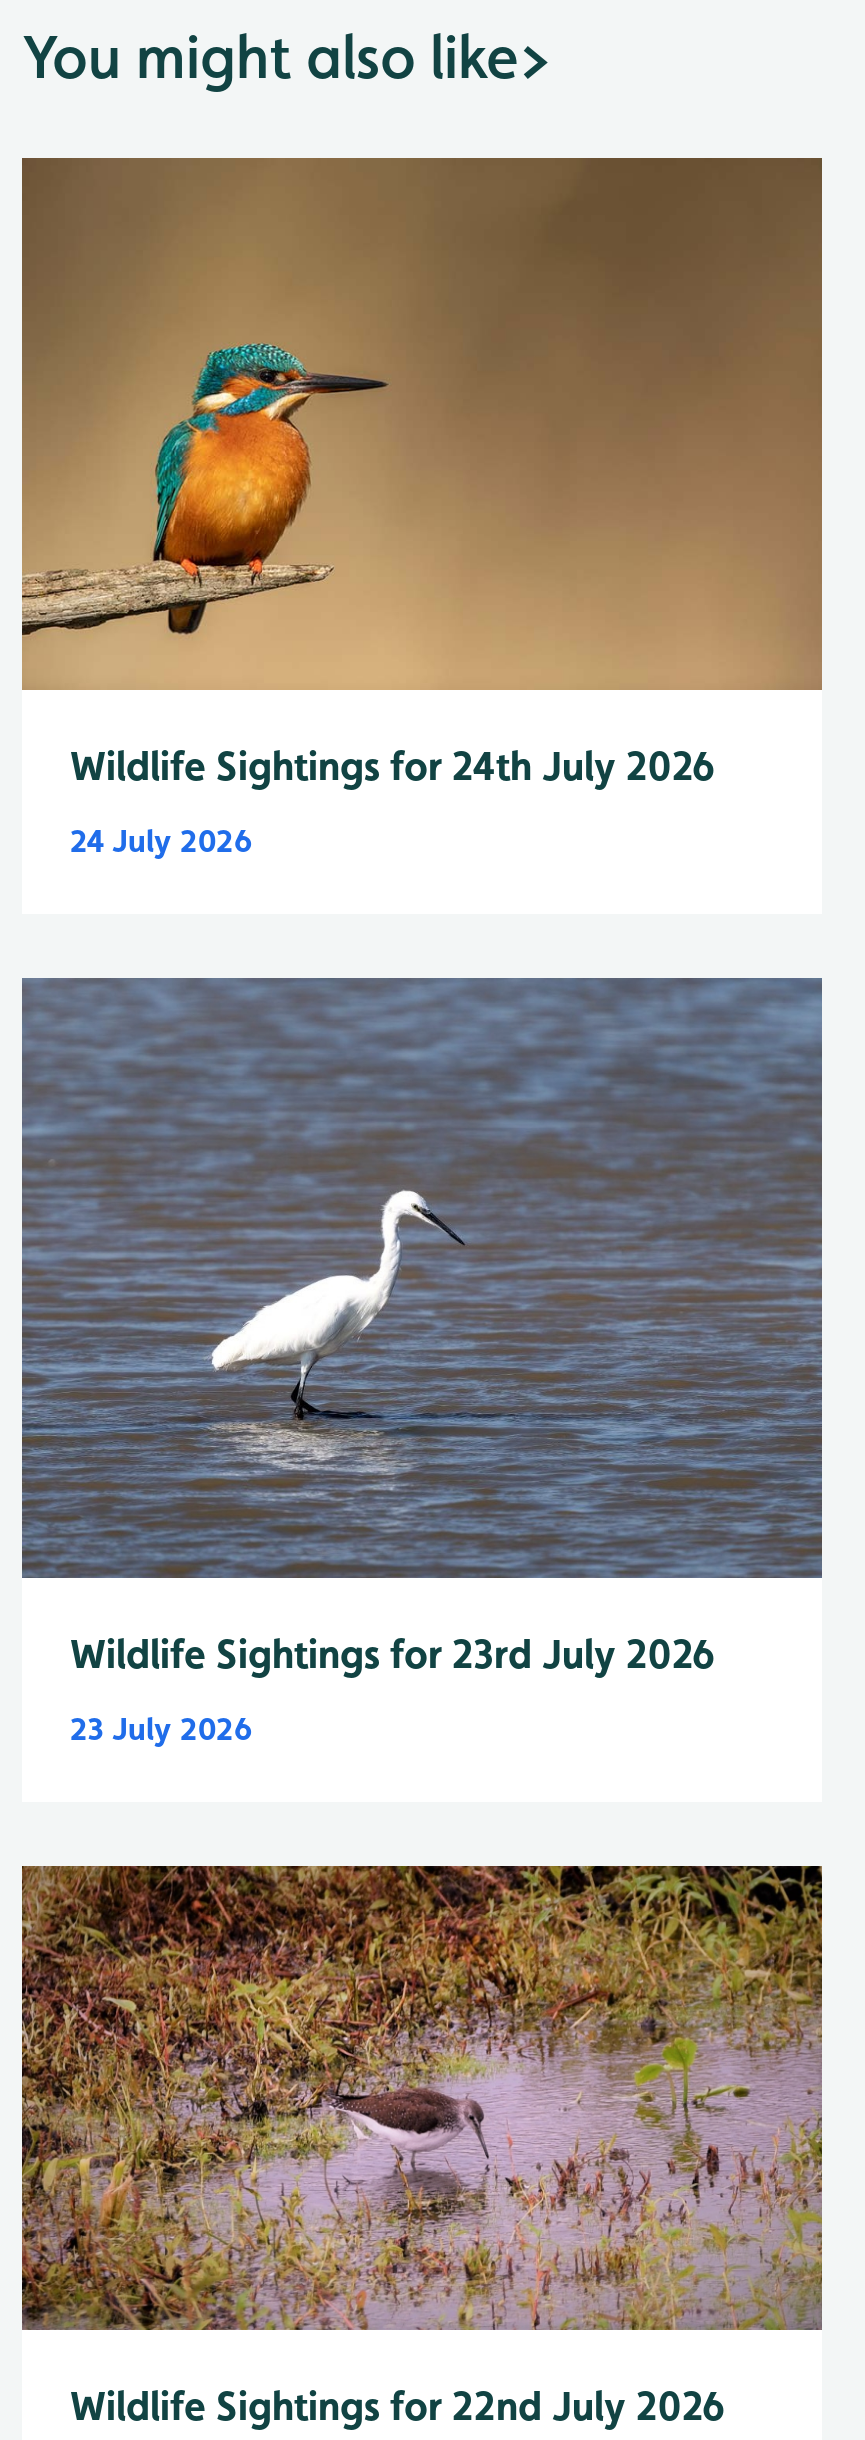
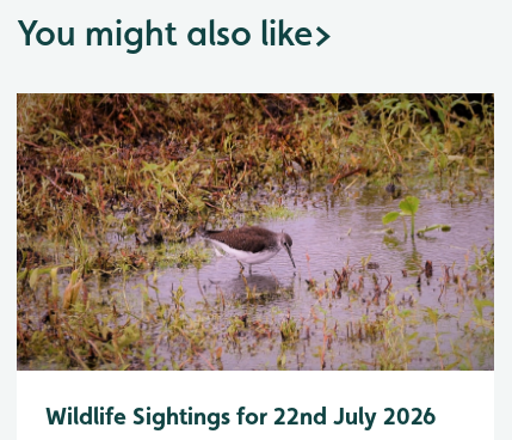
- [image]
- Wildlife Sightings for 24th July 2026
- 24 July 2026

- [image]
- Wildlife Sightings for 23rd July 2026
- 23 July 2026
